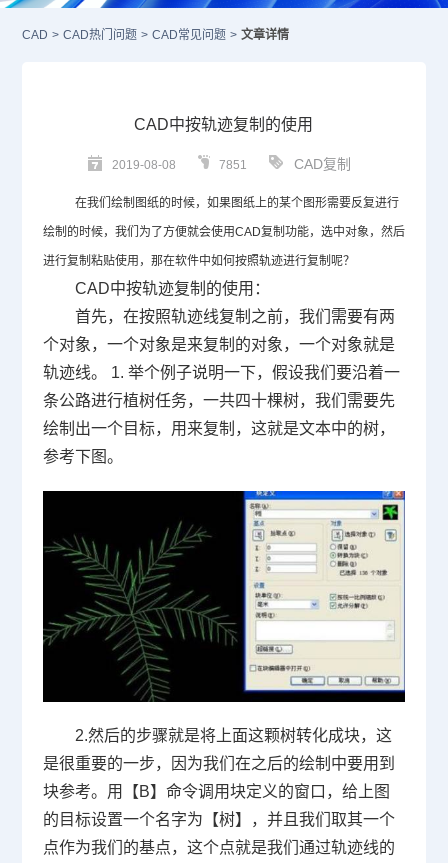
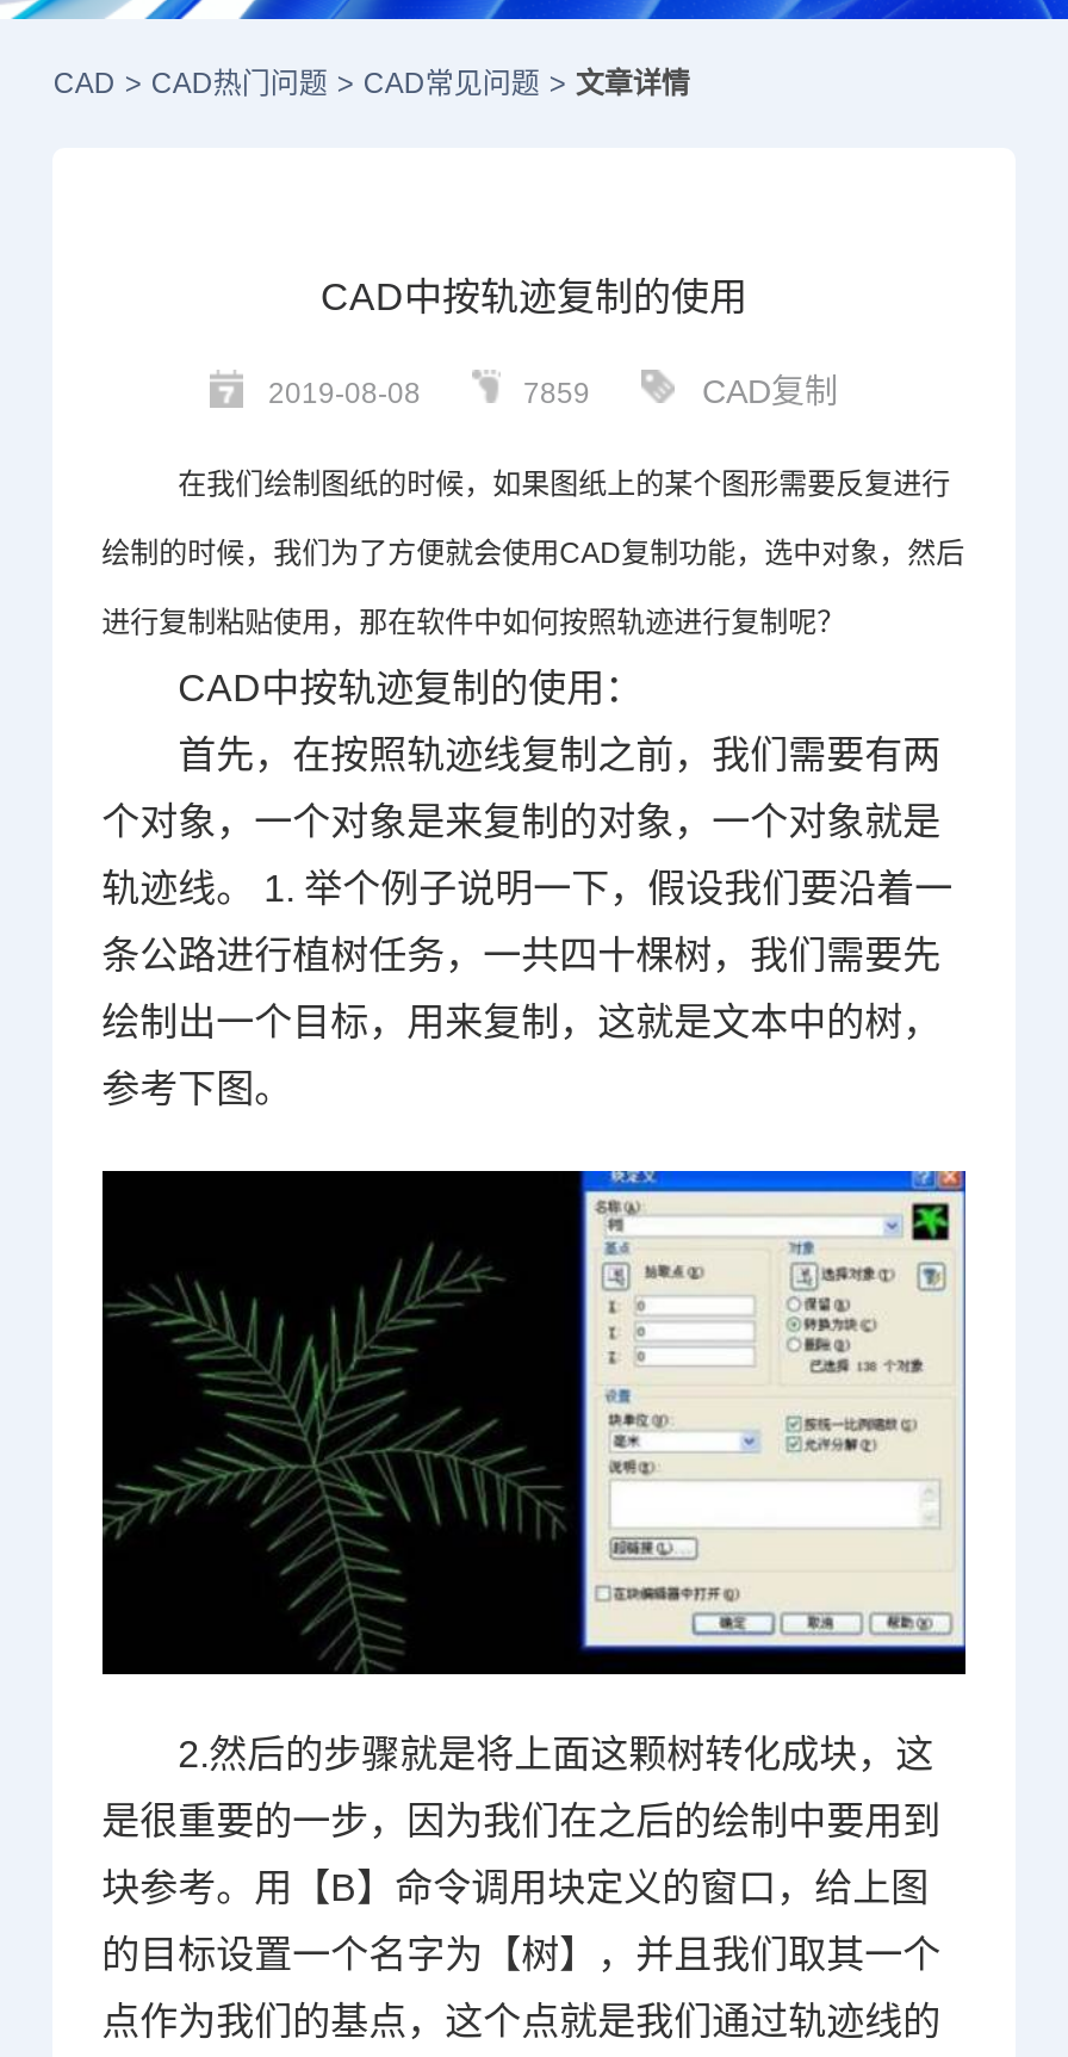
- 7851
+ 7859
